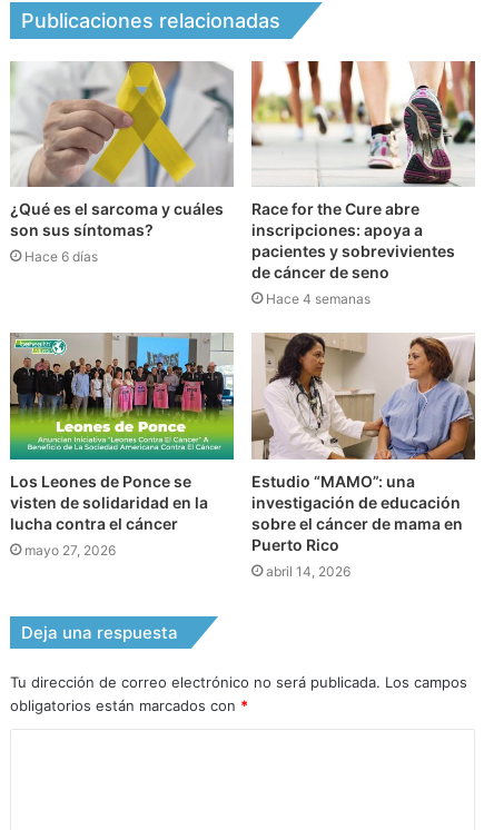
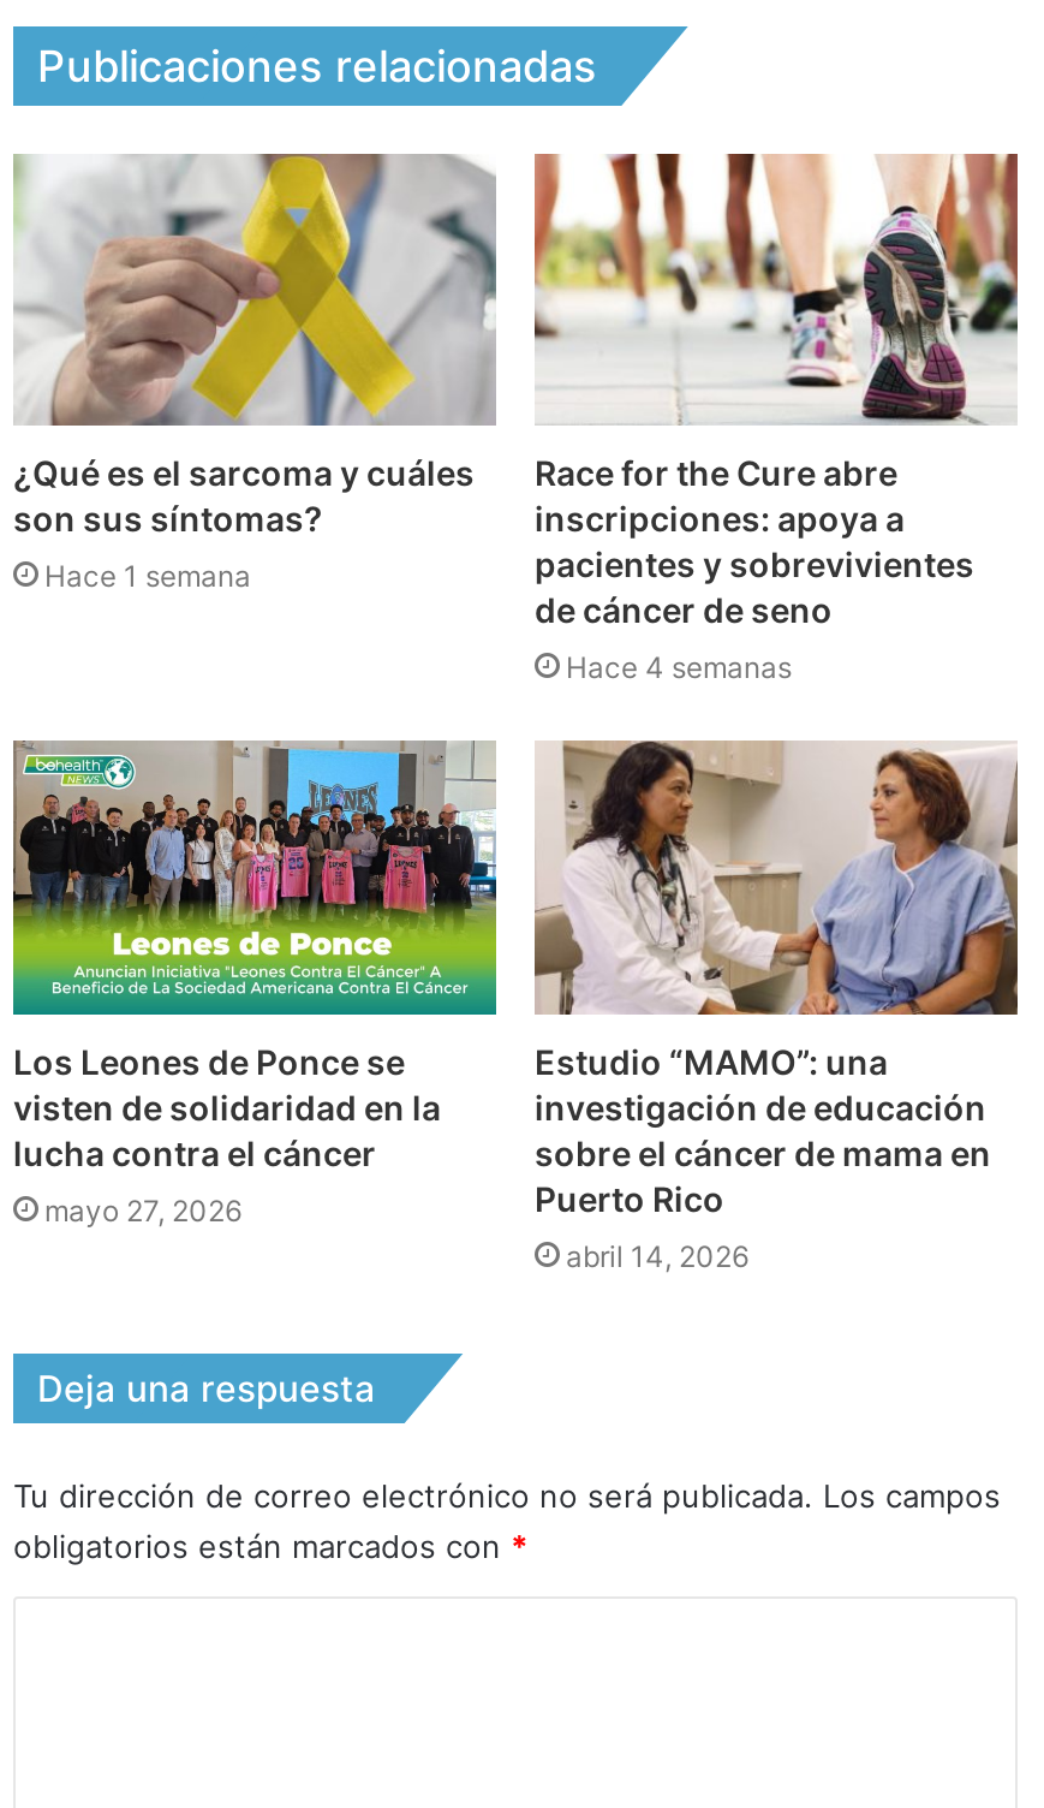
- Hace 6 días
+ Hace 1 semana
